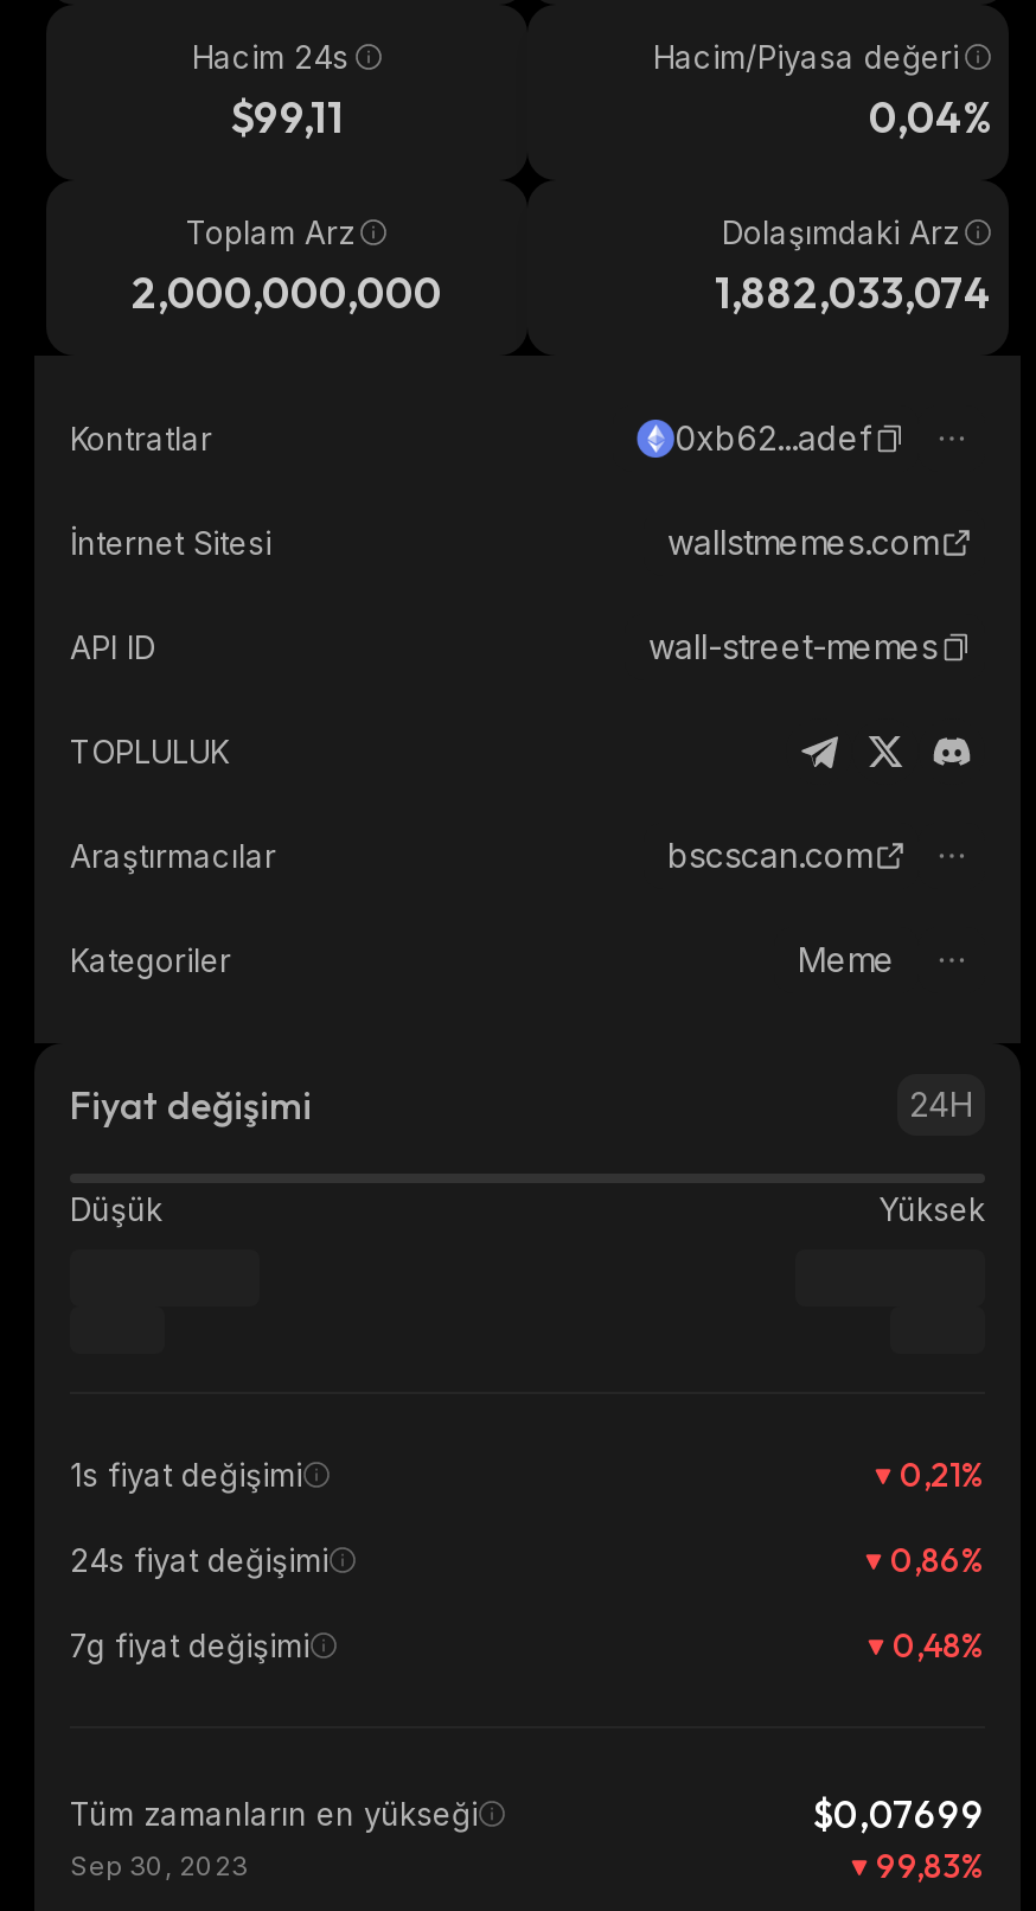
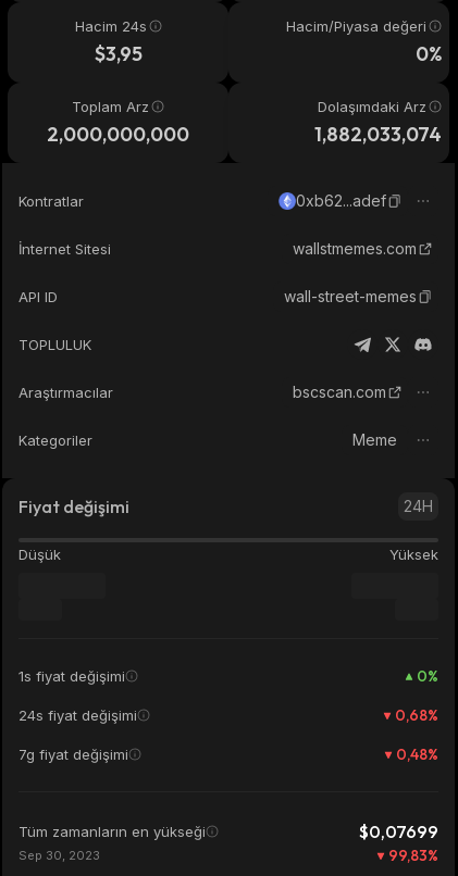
- $99,11
+ $3,95

- 0,04%
+ 0%

- 0,21%
+ 0%

- 0,86%
+ 0,68%
